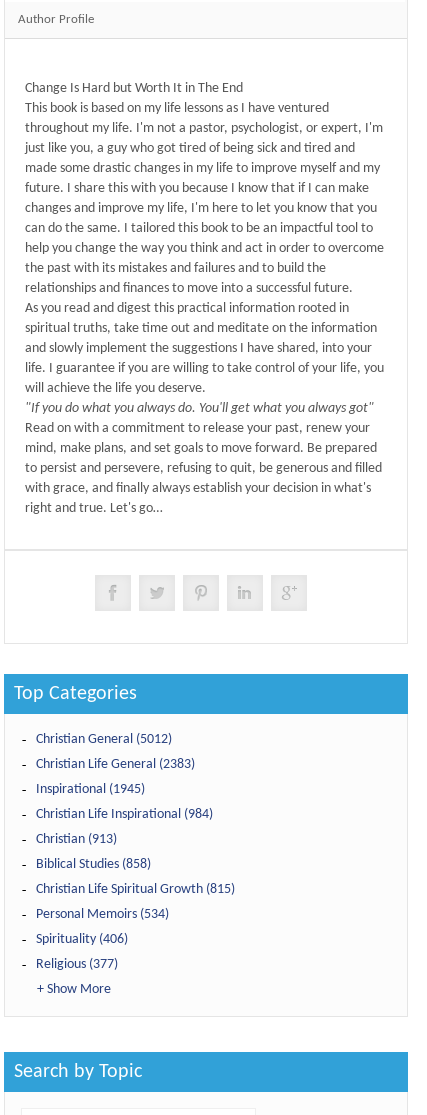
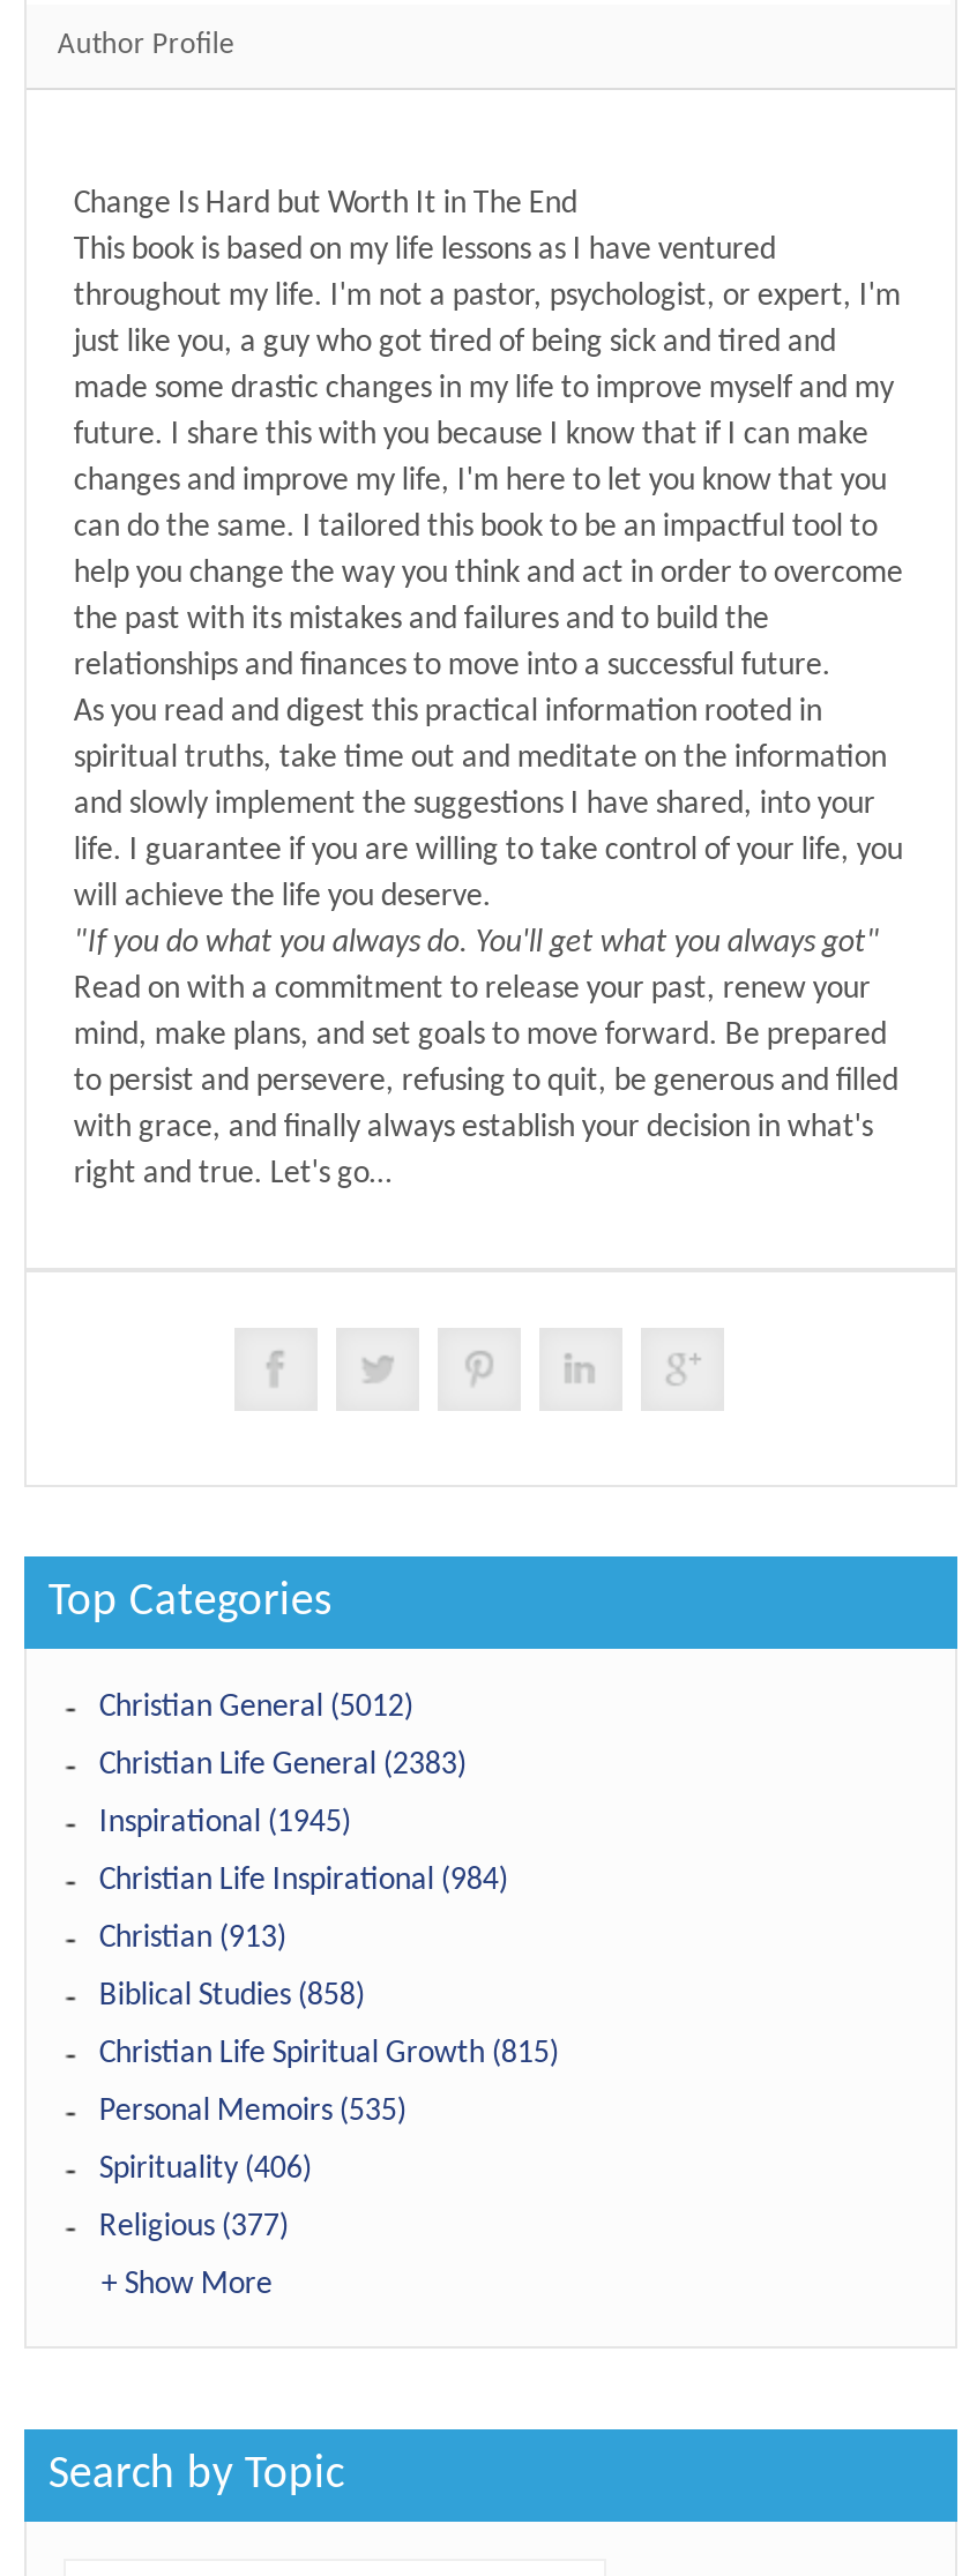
- Personal Memoirs (534)
+ Personal Memoirs (535)
